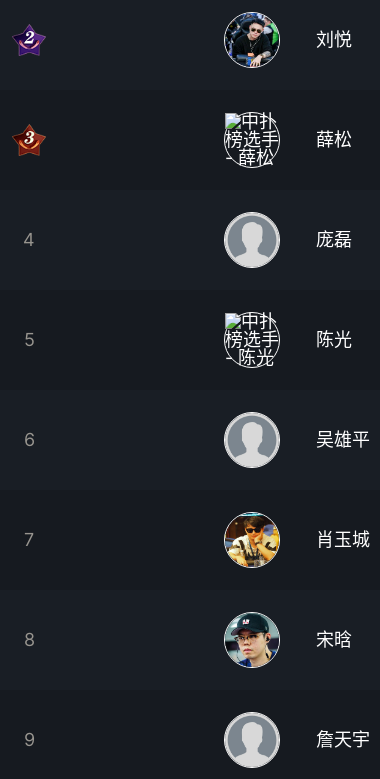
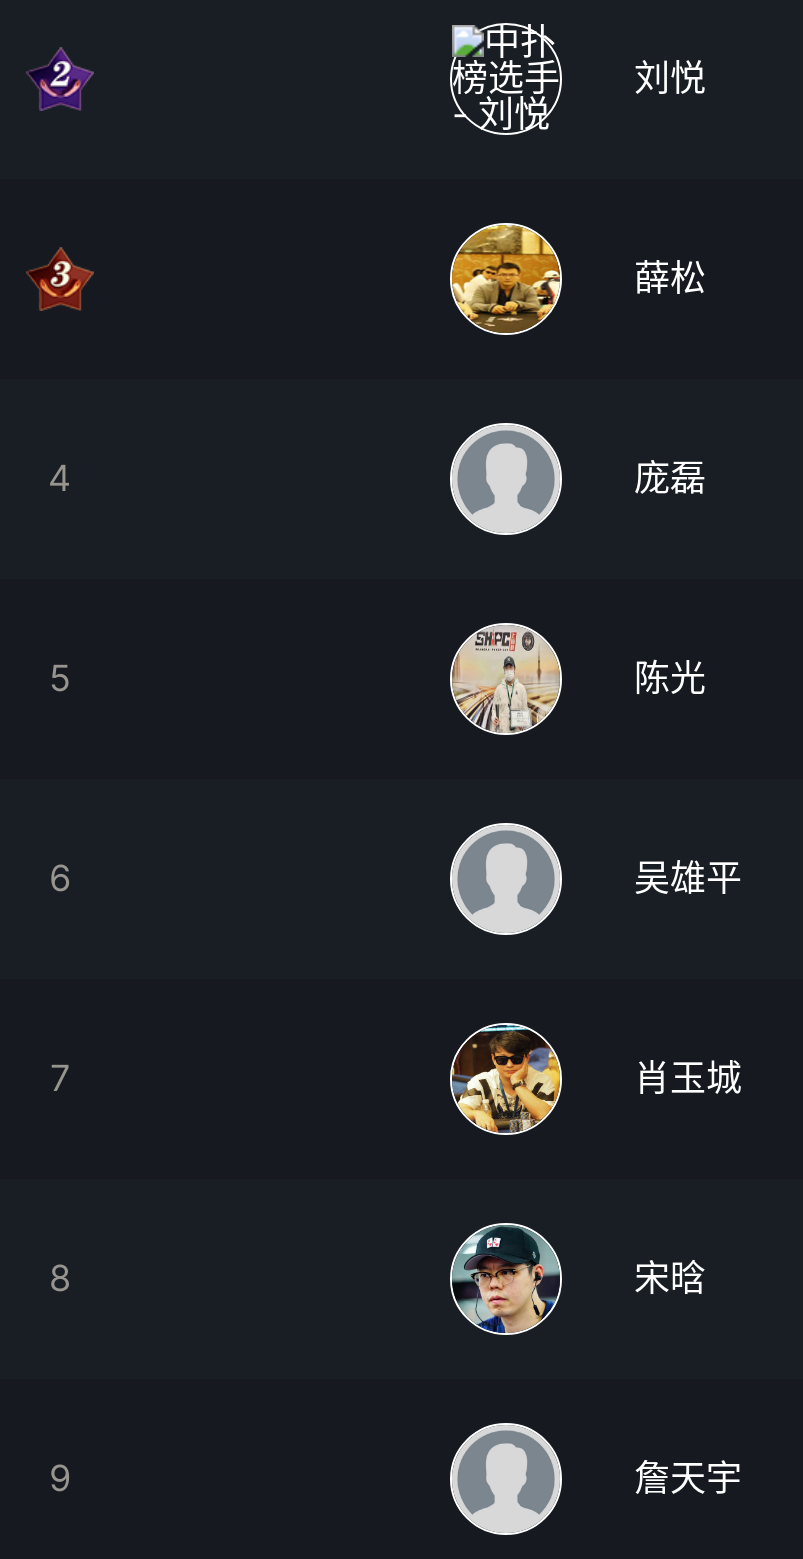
- [image]
+ [image]

- [image]
+ [image]

- [image]
+ [image]
